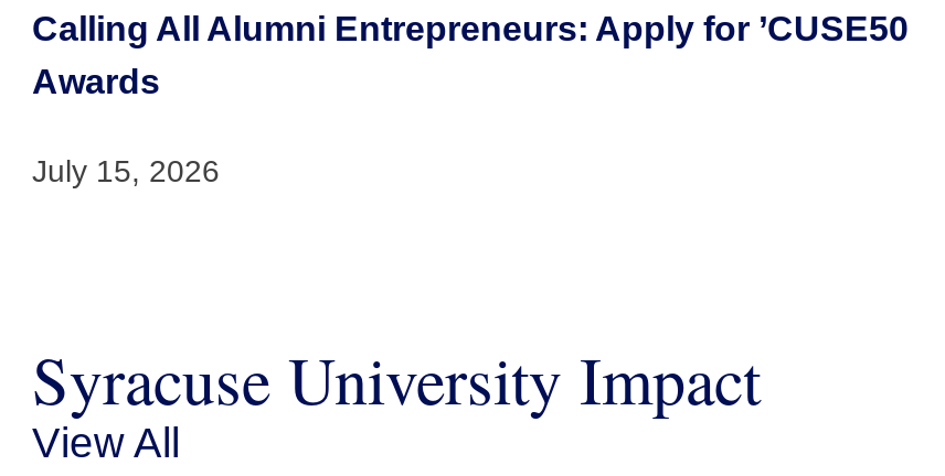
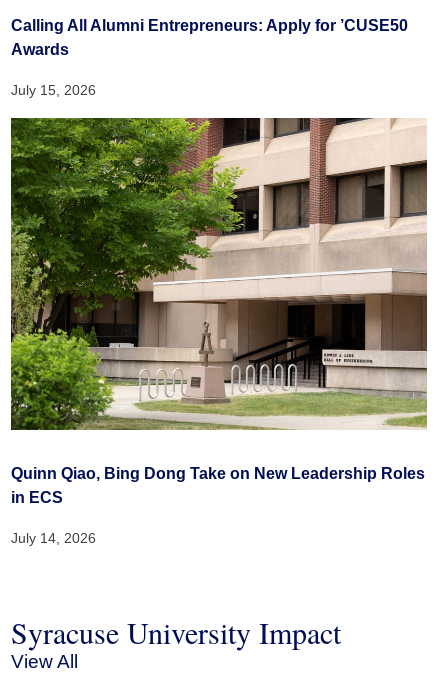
+ [image]
+ Quinn Qiao, Bing Dong Take on New Leadership Roles
+ in ECS
+ July 14, 2026
